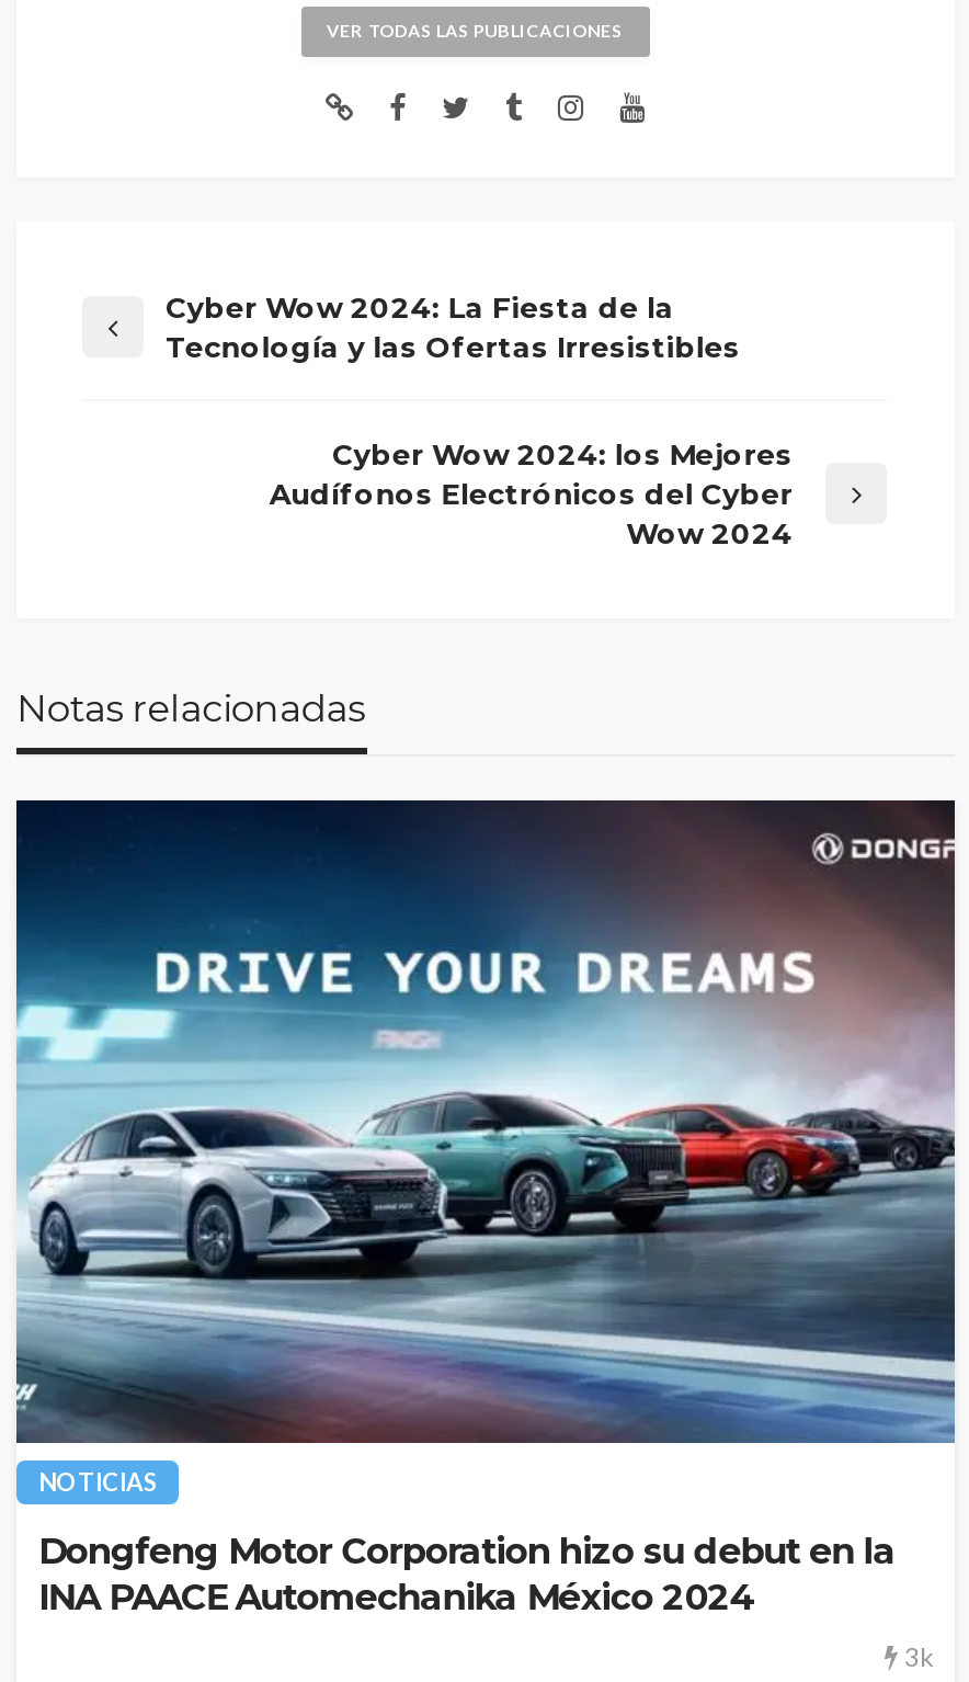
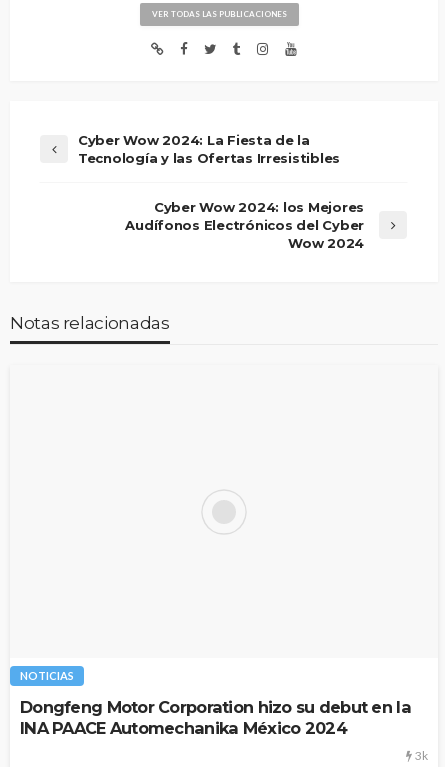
- [image]
